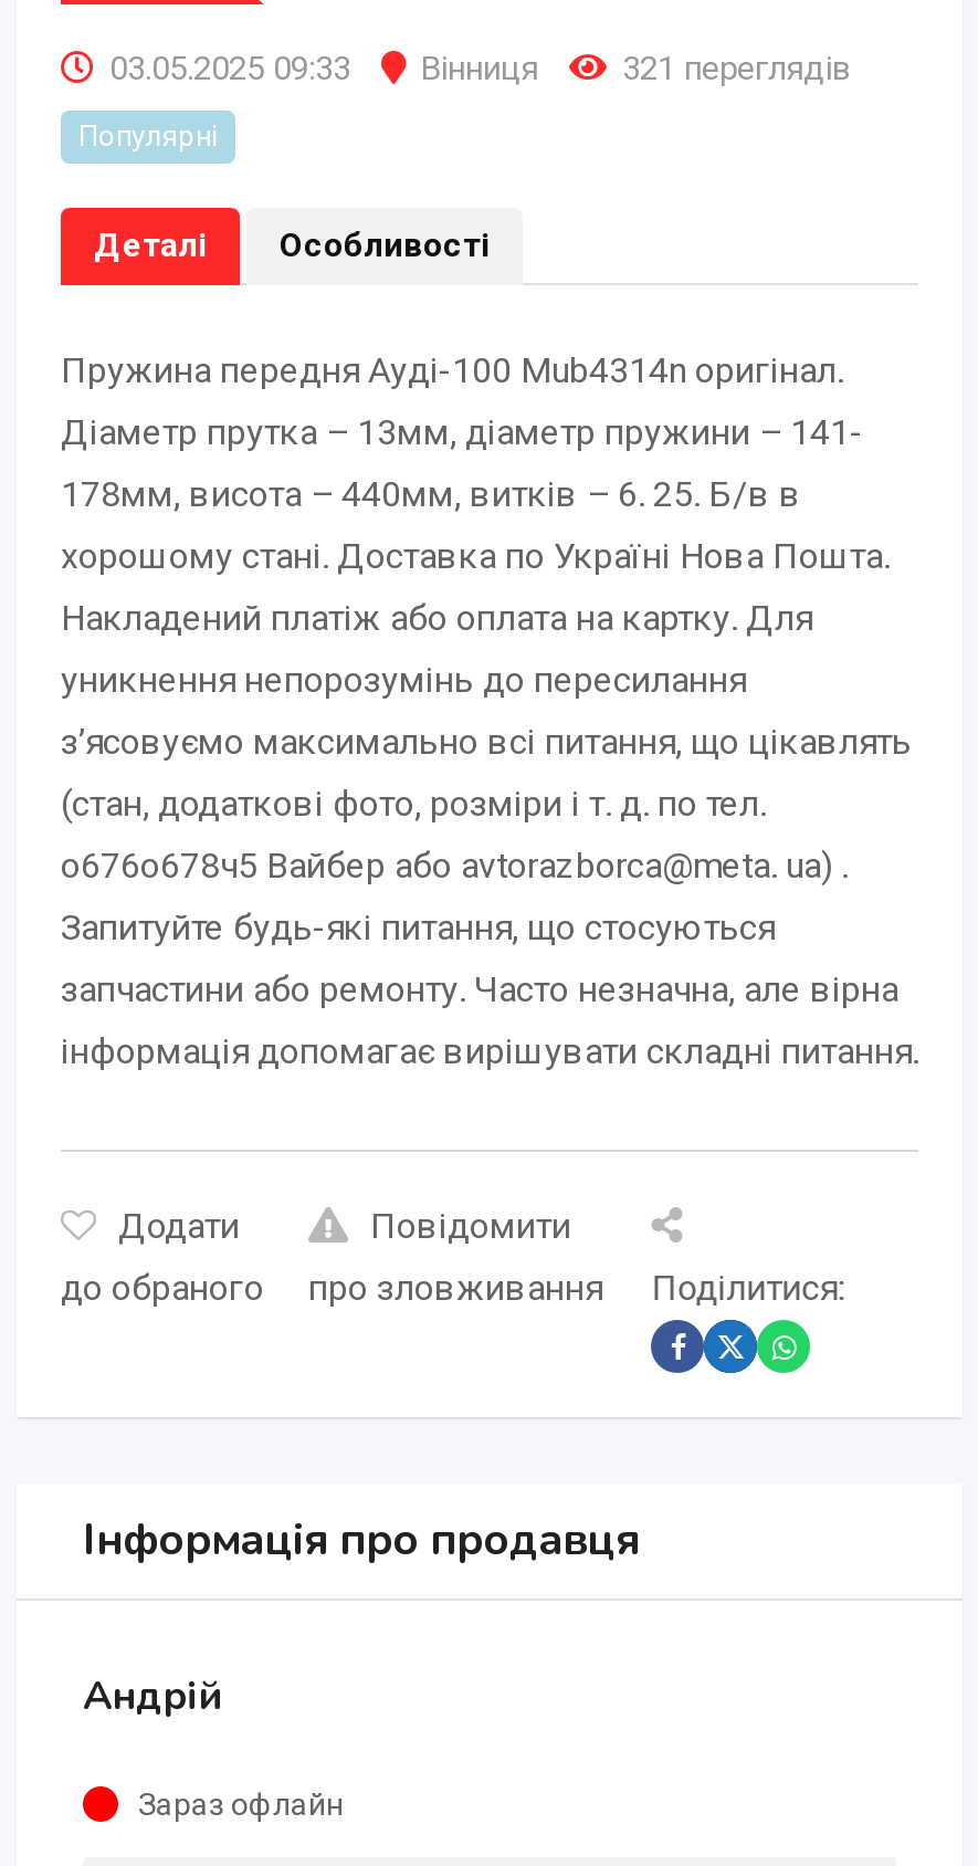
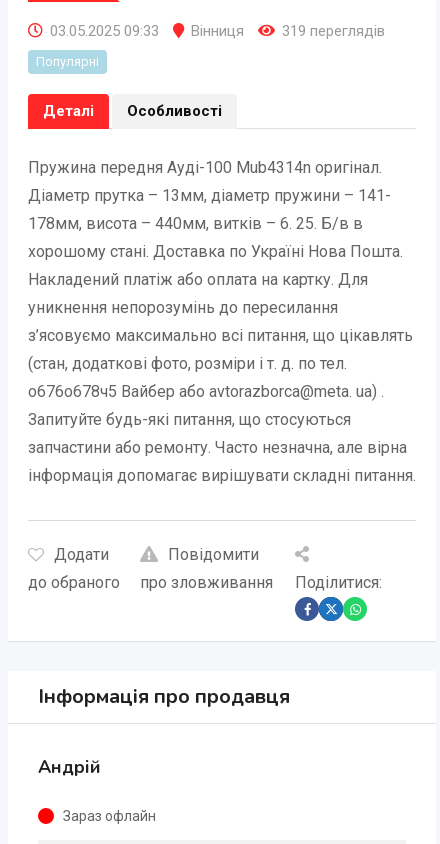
- 321 переглядів
+ 319 переглядів
